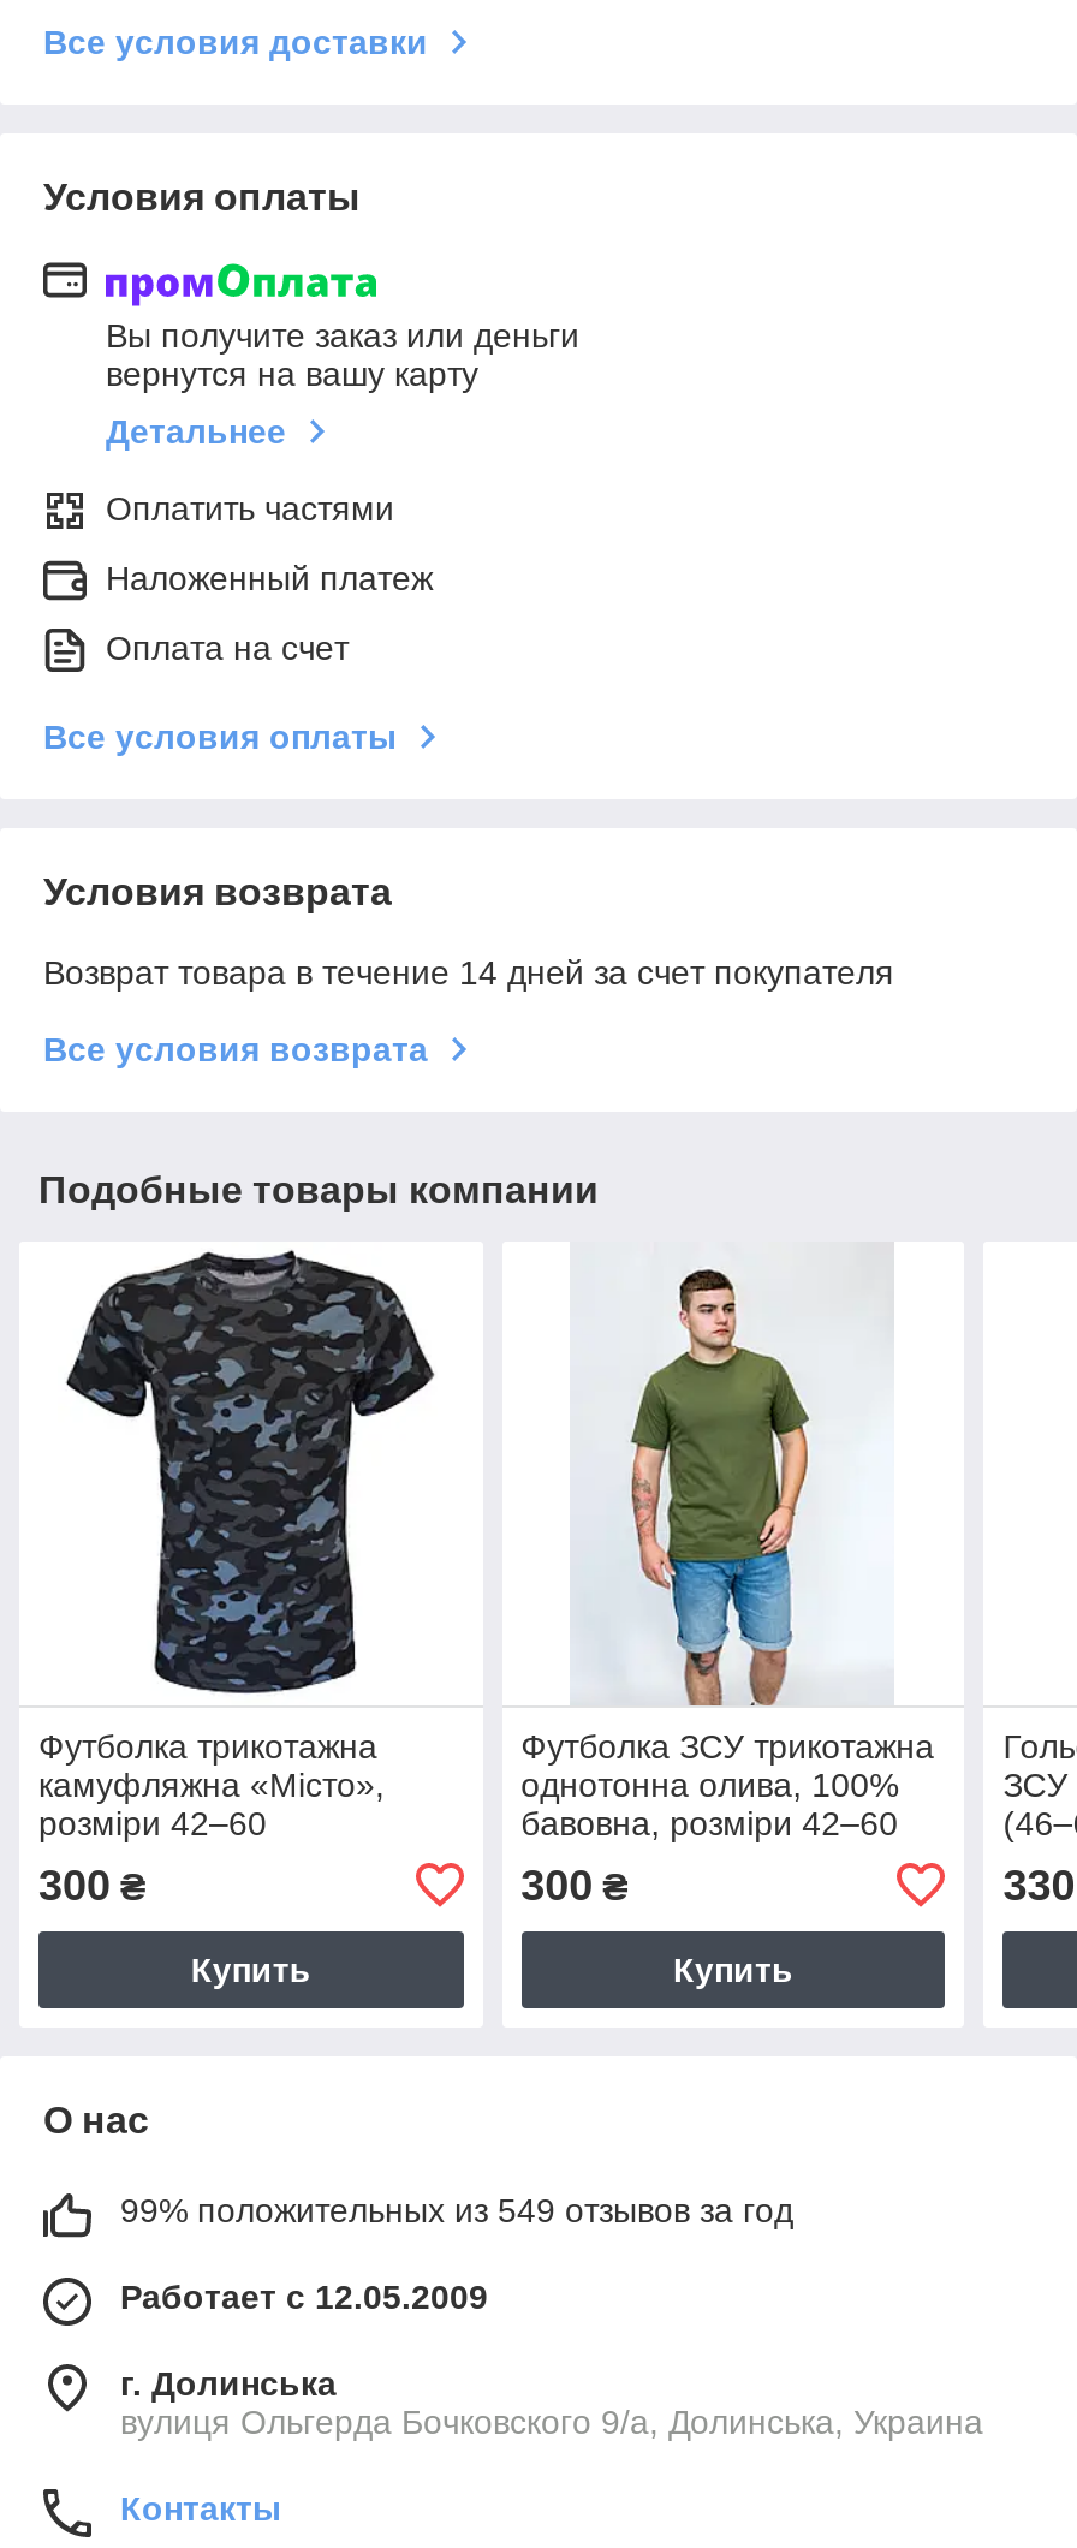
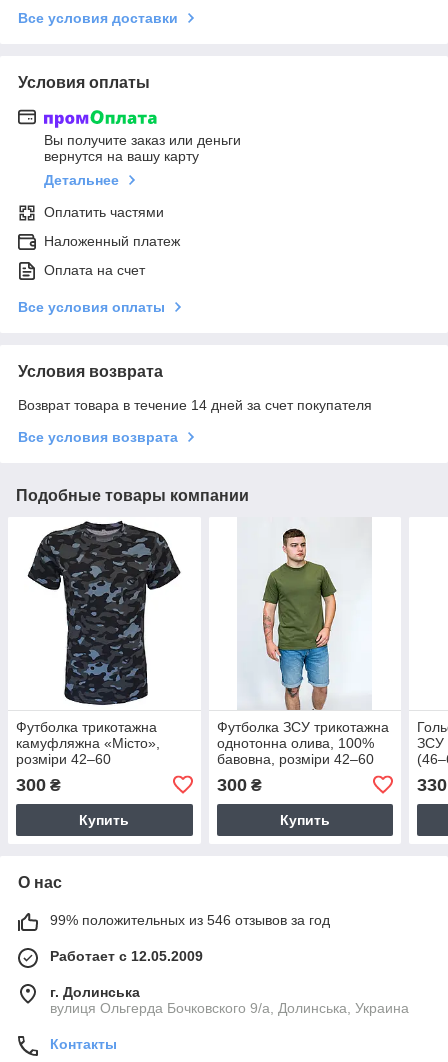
- 99% положительных из 549 отзывов за год
+ 99% положительных из 546 отзывов за год
